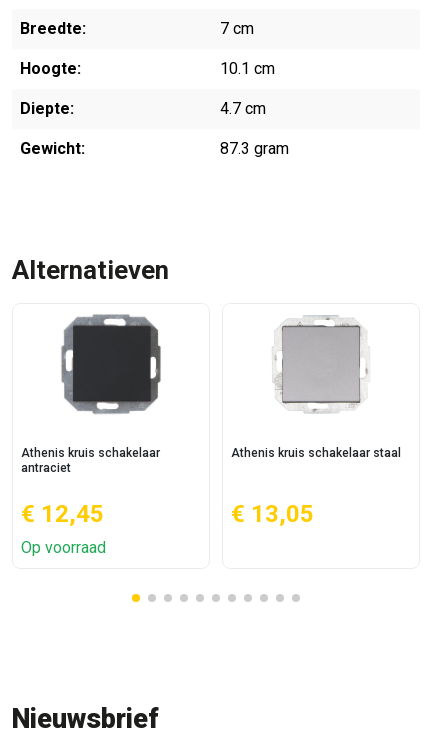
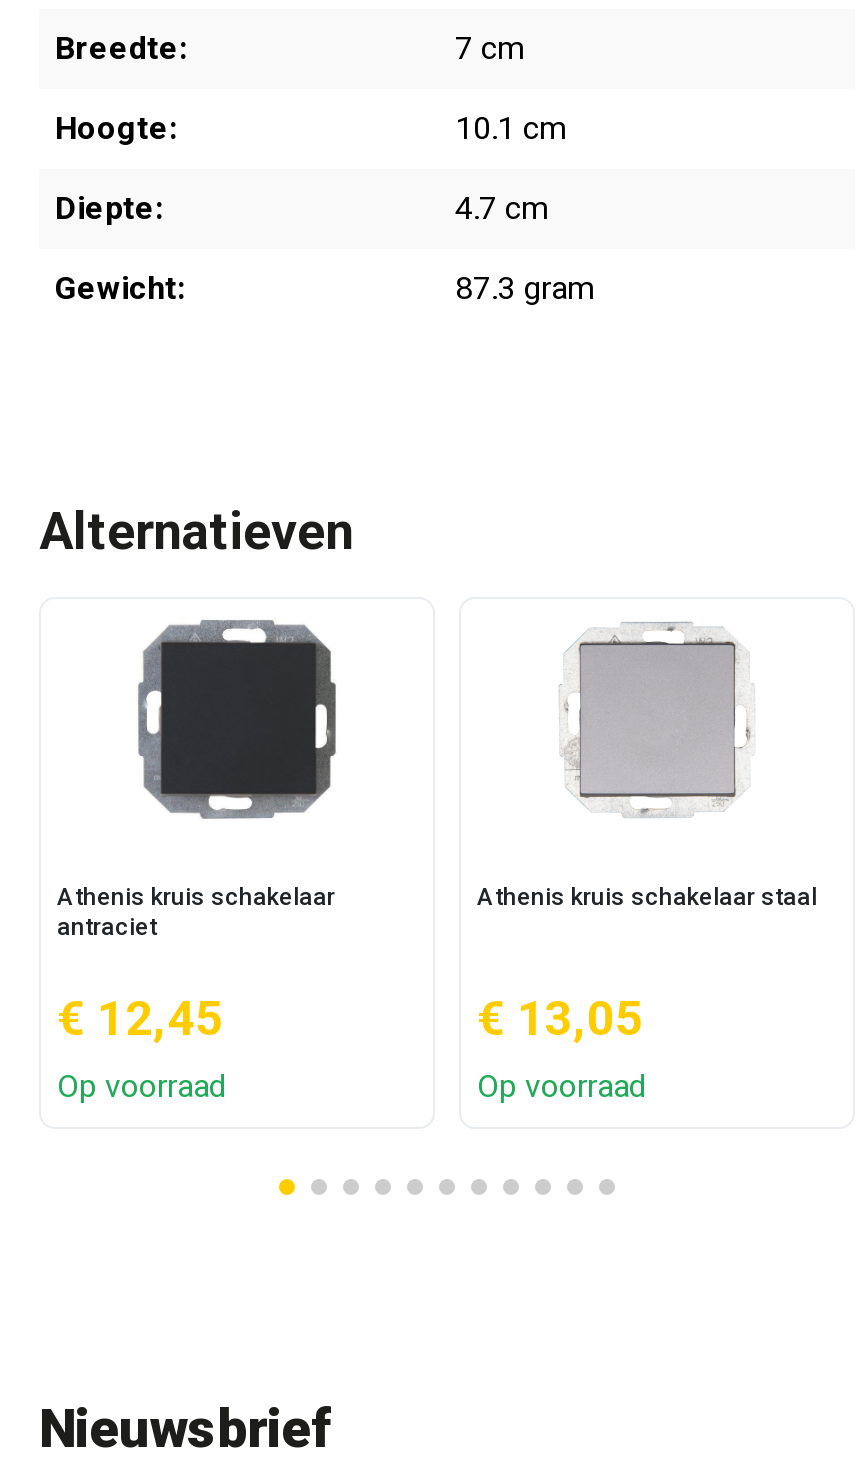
+ Op voorraad
